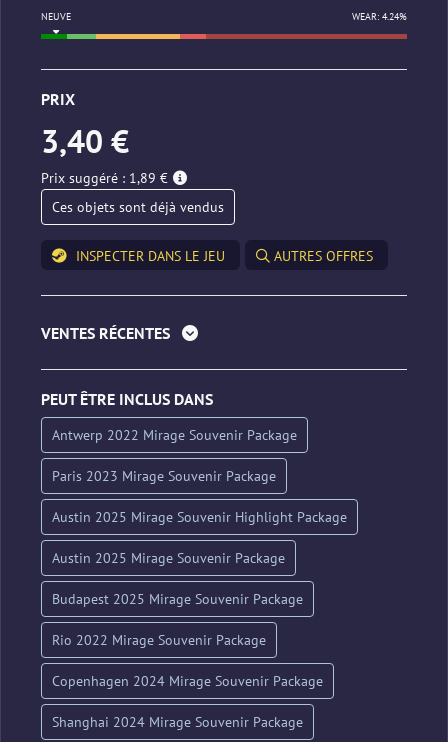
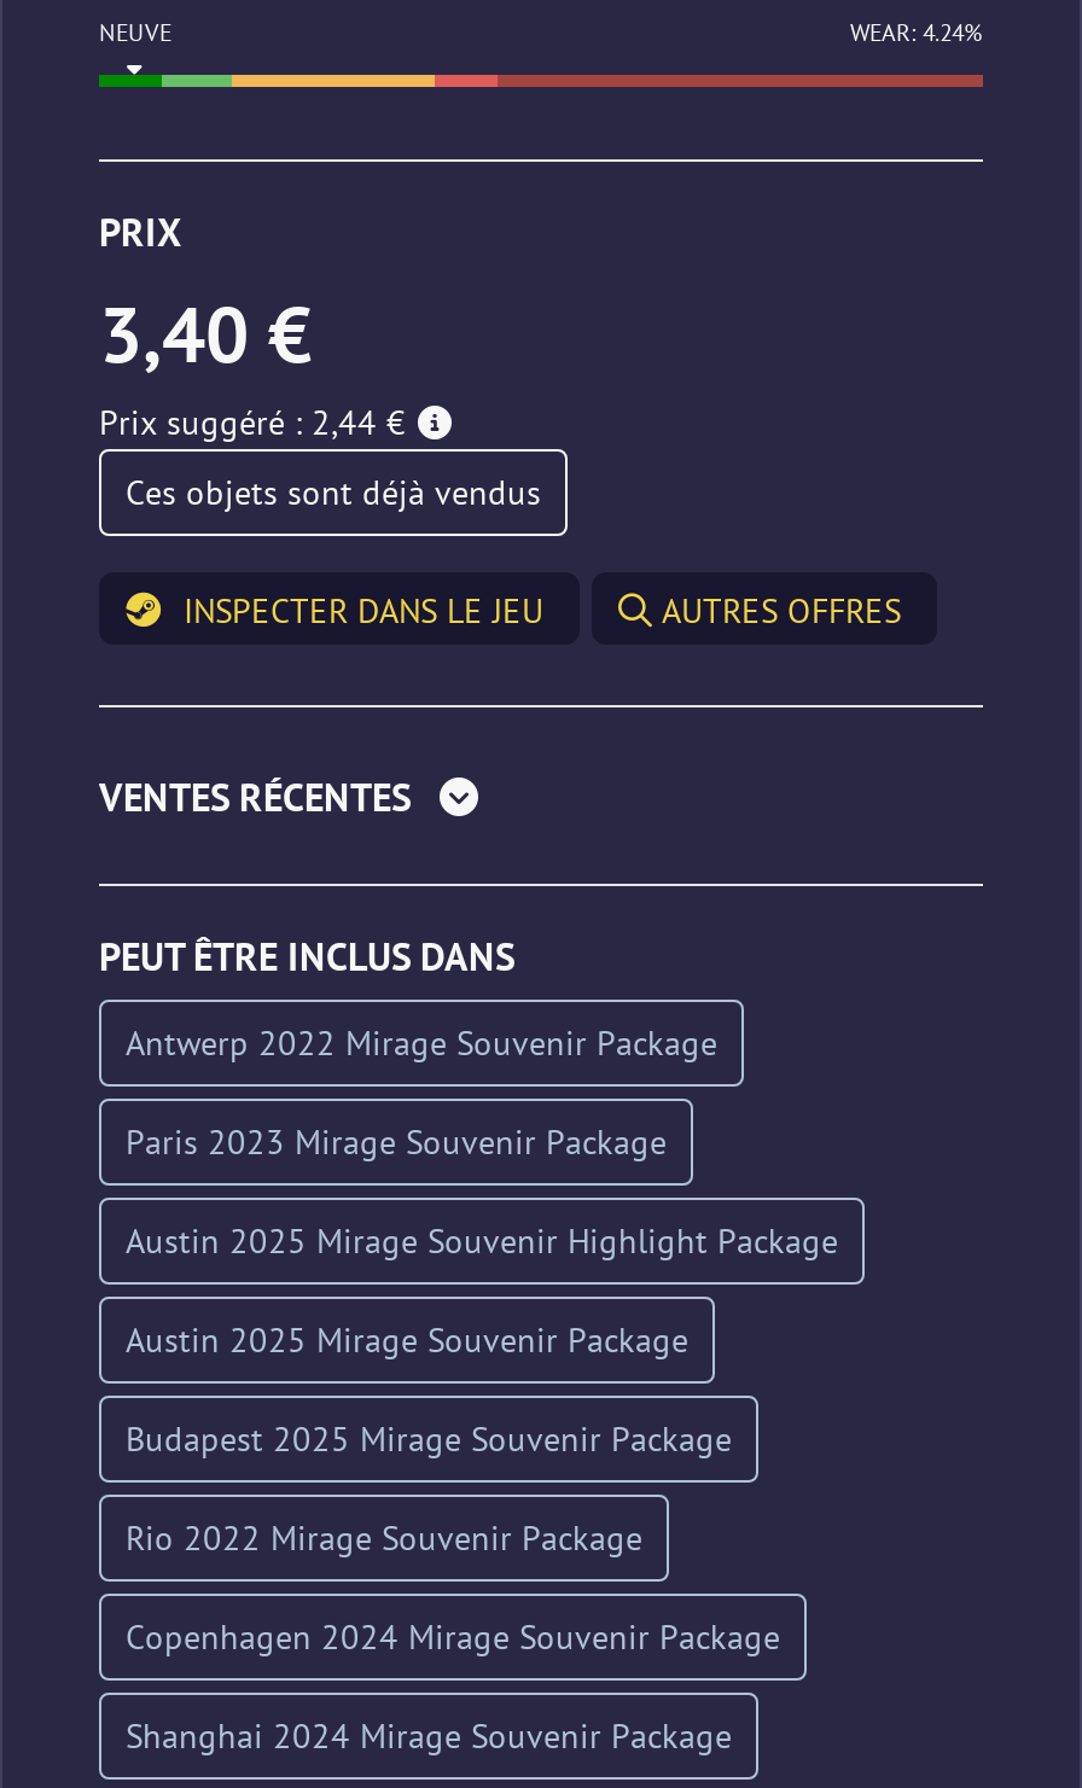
- Prix suggéré : 1,89 €
+ Prix suggéré : 2,44 €
